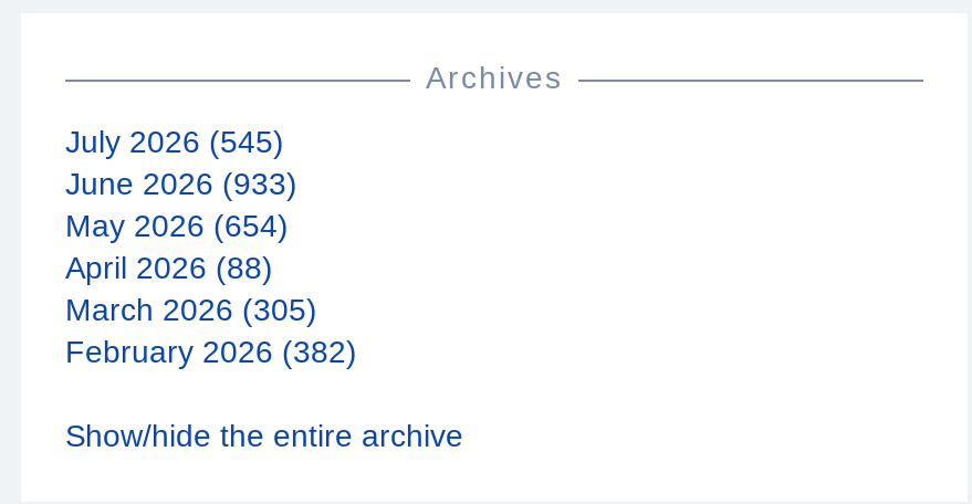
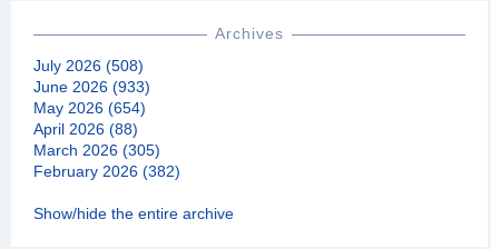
- July 2026 (545)
+ July 2026 (508)
